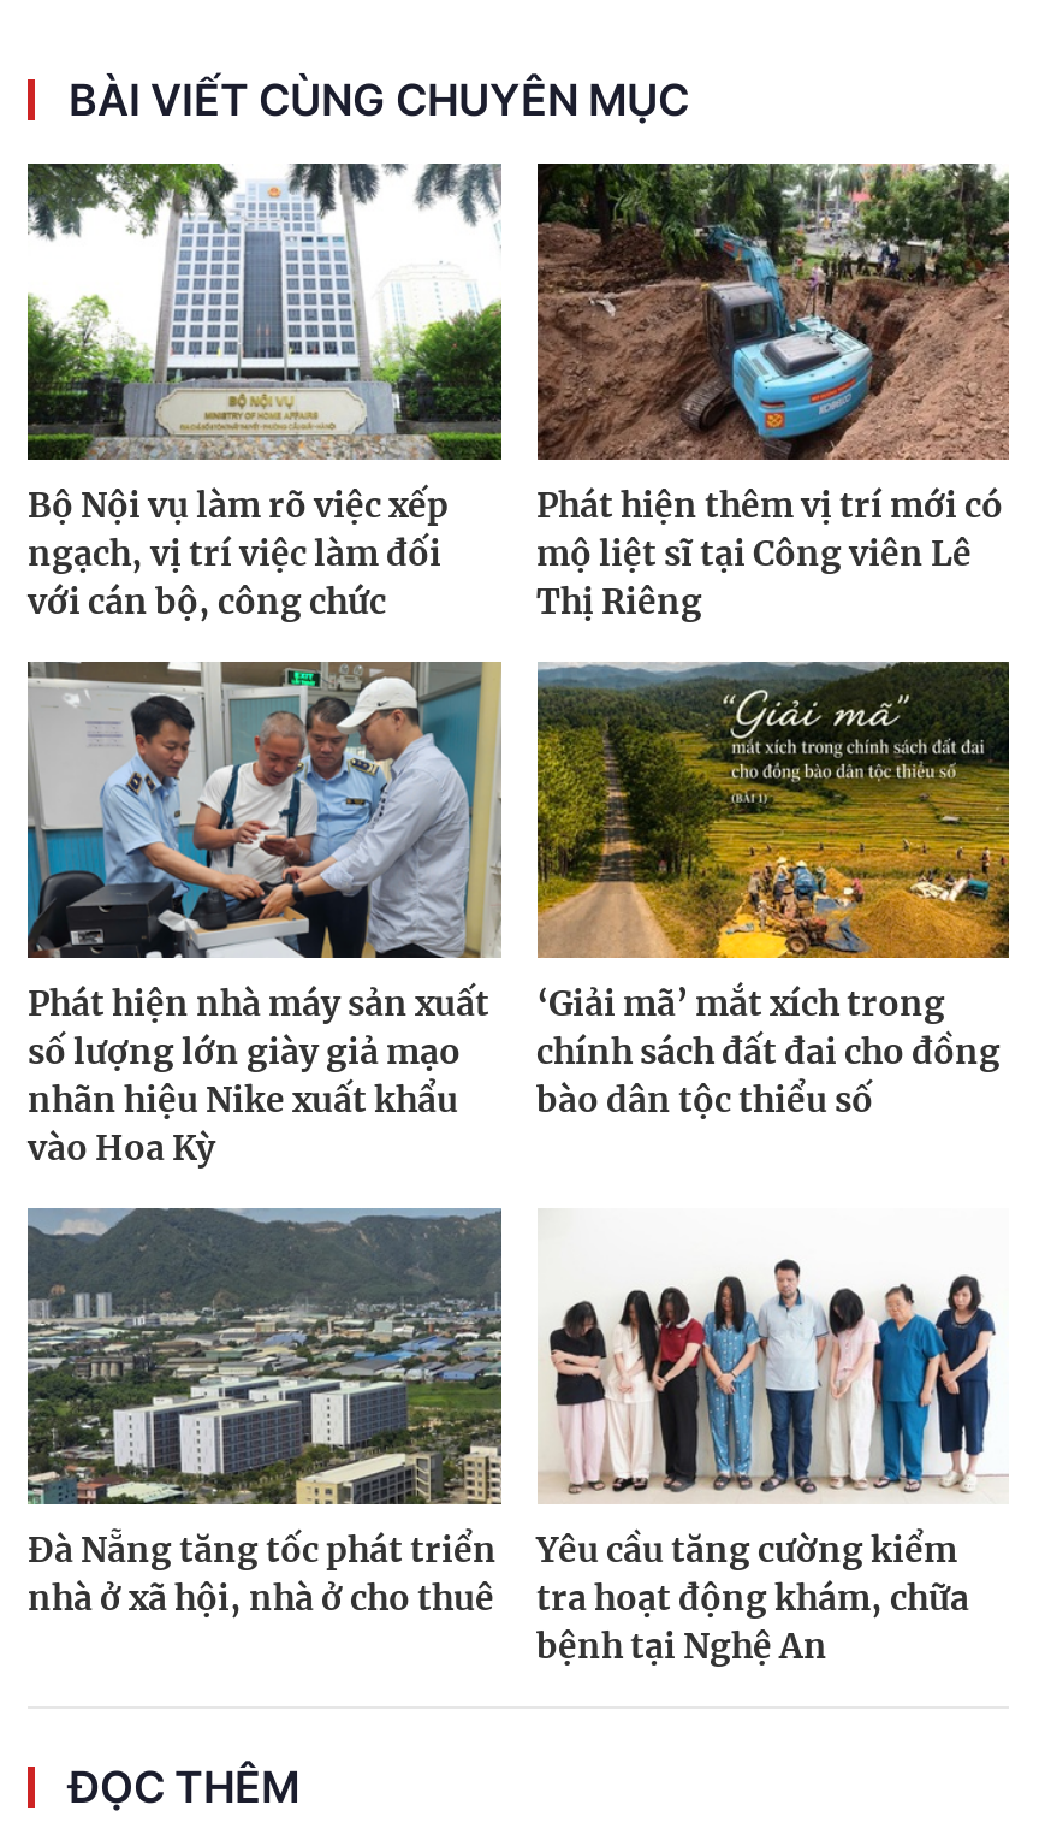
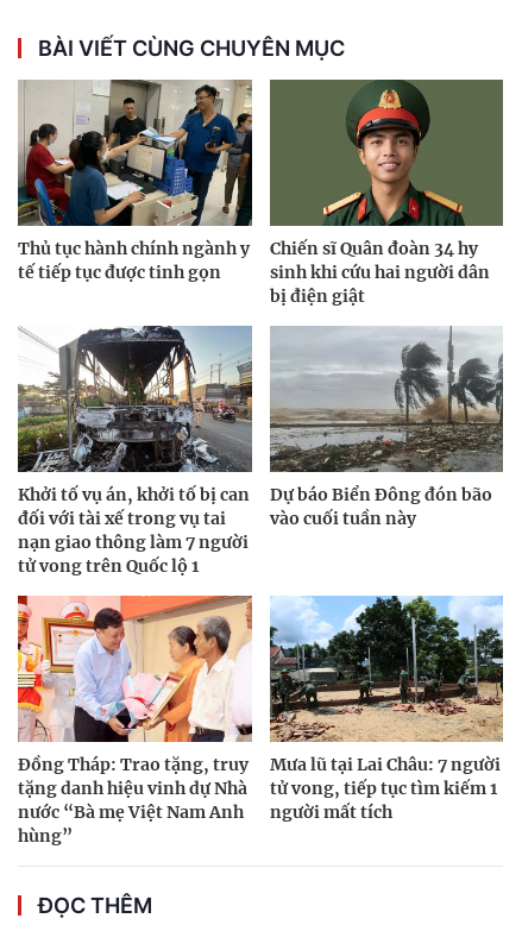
- [image]
- Bộ Nội vụ làm rõ việc xếp
- ngạch, vị trí việc làm đối
- với cán bộ, công chức
+ [image]
+ Thủ tục hành chính ngành y
+ tế tiếp tục được tinh gọn

- [image]
- Phát hiện thêm vị trí mới có
- mộ liệt sĩ tại Công viên Lê
- Thị Riêng
+ [image]
+ Chiến sĩ Quân đoàn 34 hy
+ sinh khi cứu hai người dân
+ bị điện giật

- [image]
- Phát hiện nhà máy sản xuất
- số lượng lớn giày giả mạo
- nhãn hiệu Nike xuất khẩu
- vào Hoa Kỳ
+ [image]
+ Khởi tố vụ án, khởi tố bị can
+ đối với tài xế trong vụ tai
+ nạn giao thông làm 7 người
+ tử vong trên Quốc lộ 1

- [image]
- ‘Giải mã’ mắt xích trong
- chính sách đất đai cho đồng
- bào dân tộc thiểu số
+ [image]
+ Dự báo Biển Đông đón bão
+ vào cuối tuần này

- [image]
- Đà Nẵng tăng tốc phát triển
- nhà ở xã hội, nhà ở cho thuê
+ [image]
+ Đồng Tháp: Trao tặng, truy
+ tặng danh hiệu vinh dự Nhà
+ nước “Bà mẹ Việt Nam Anh
+ hùng”

- [image]
- Yêu cầu tăng cường kiểm
- tra hoạt động khám, chữa
- bệnh tại Nghệ An
+ [image]
+ Mưa lũ tại Lai Châu: 7 người
+ tử vong, tiếp tục tìm kiếm 1
+ người mất tích
